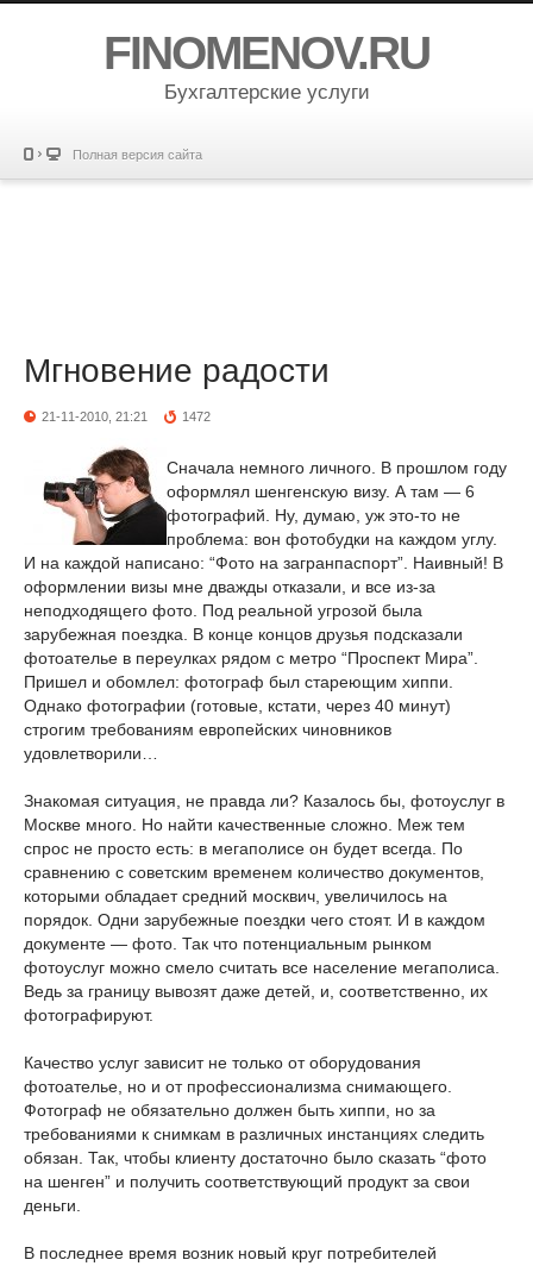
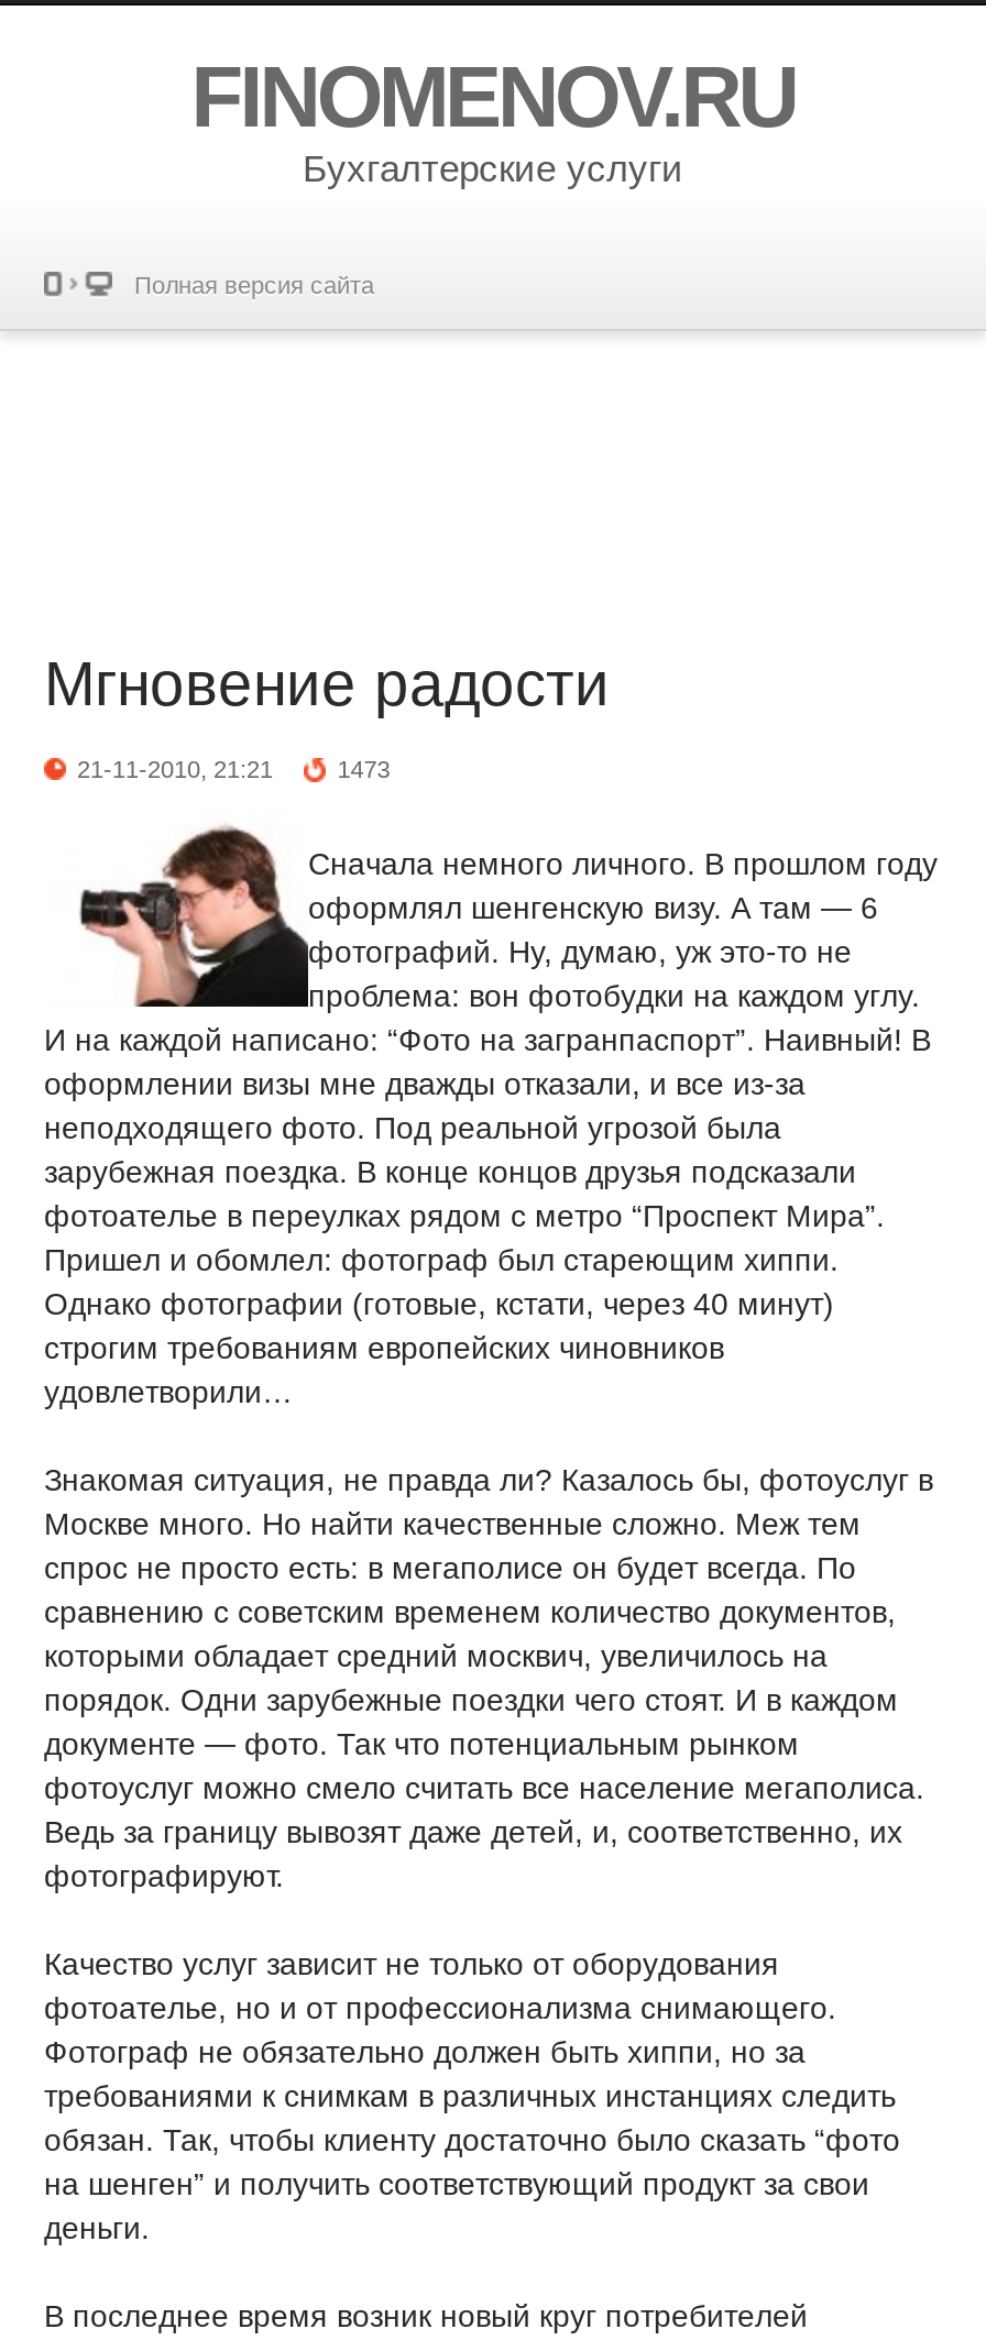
- 1472
+ 1473
